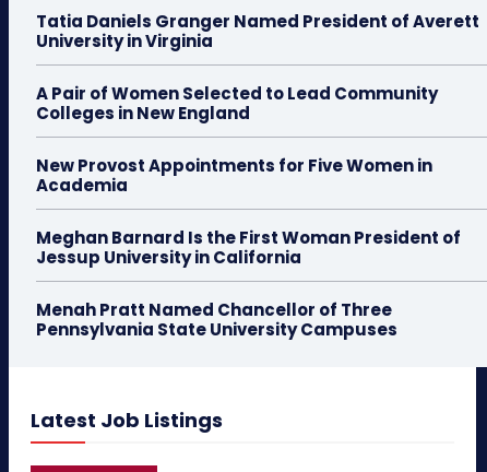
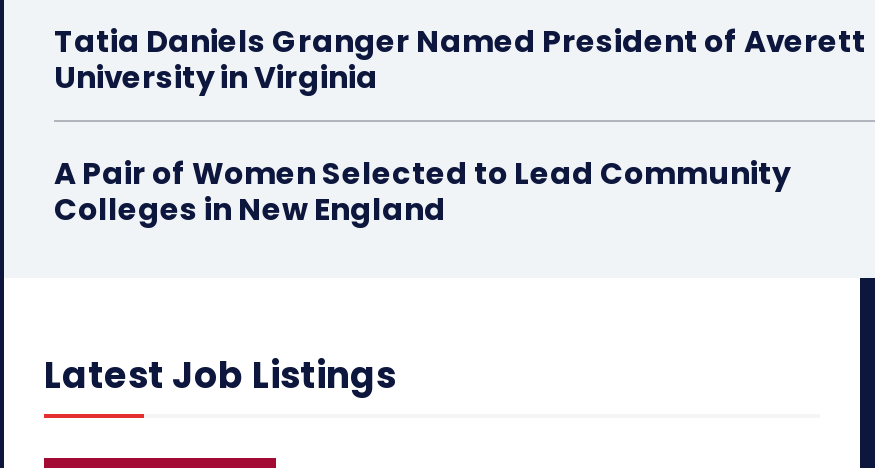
- New Provost Appointments for Five Women in
- Academia
- Meghan Barnard Is the First Woman President of
- Jessup University in California
- Menah Pratt Named Chancellor of Three
- Pennsylvania State University Campuses
